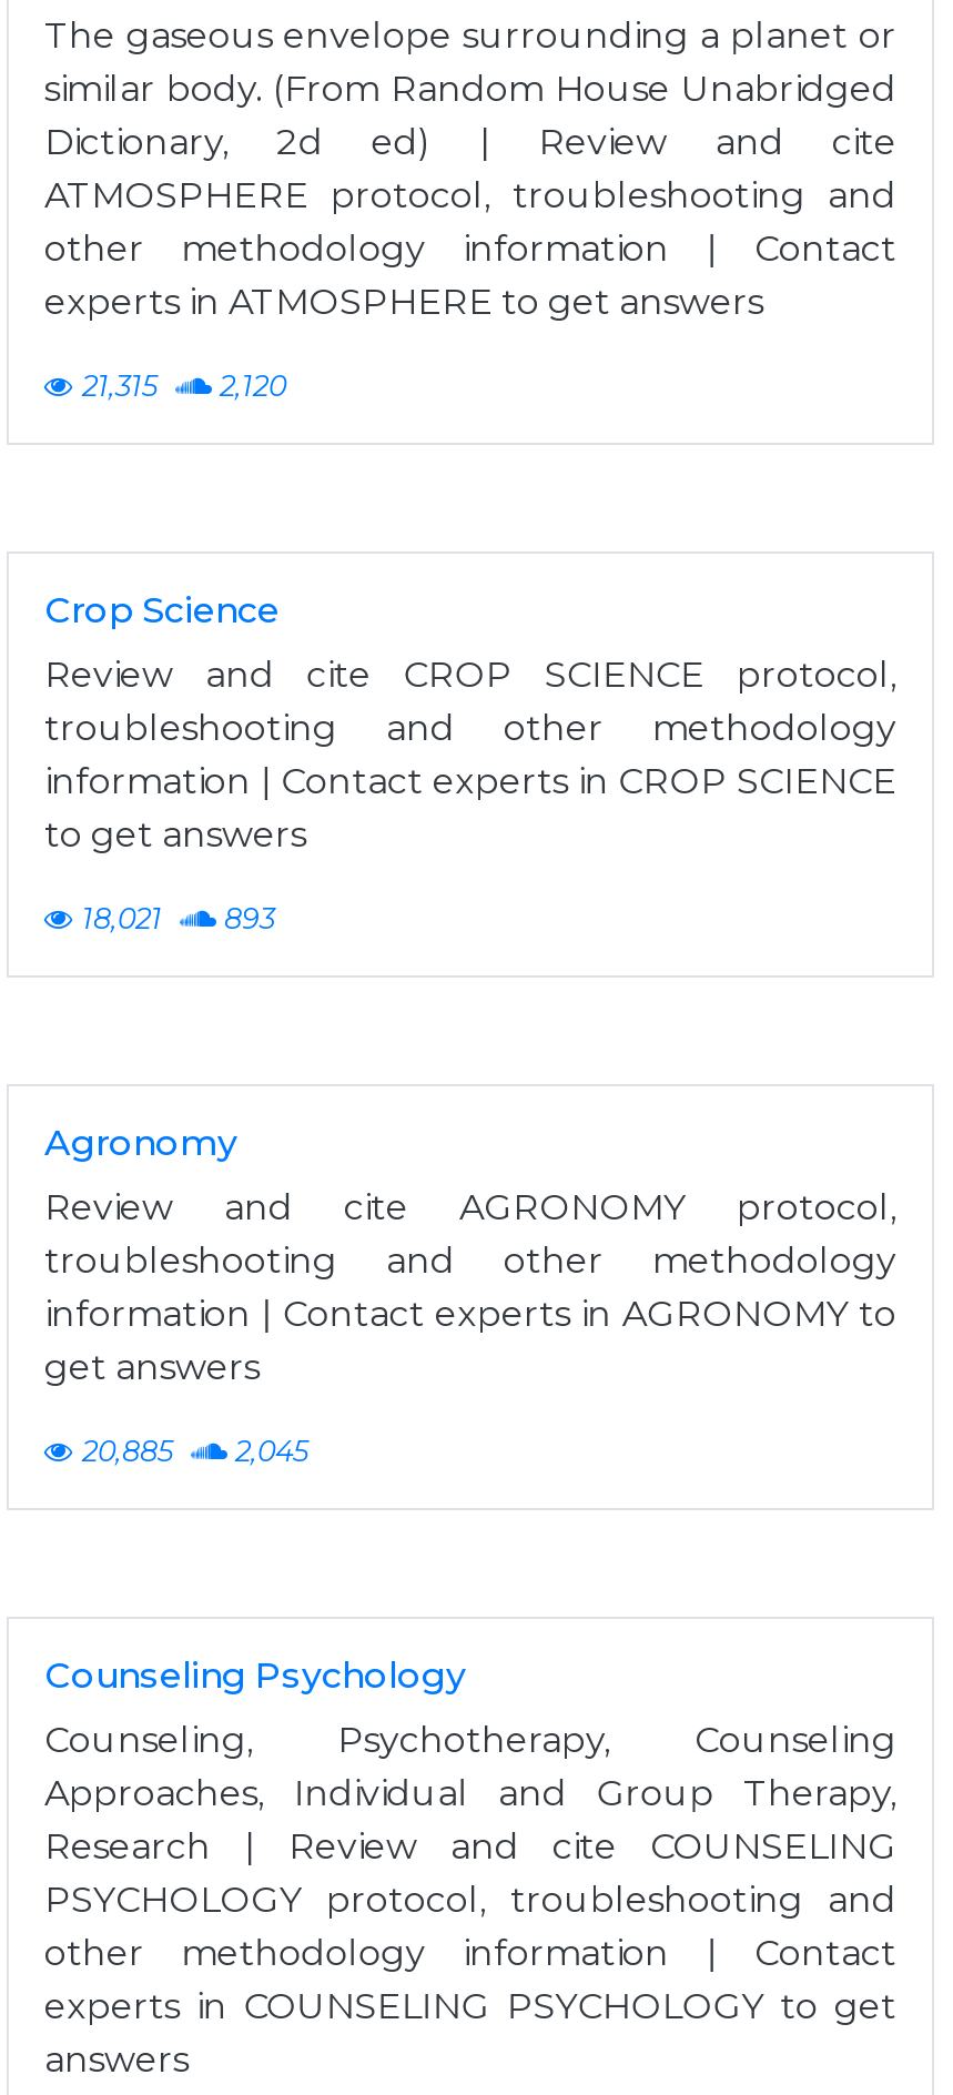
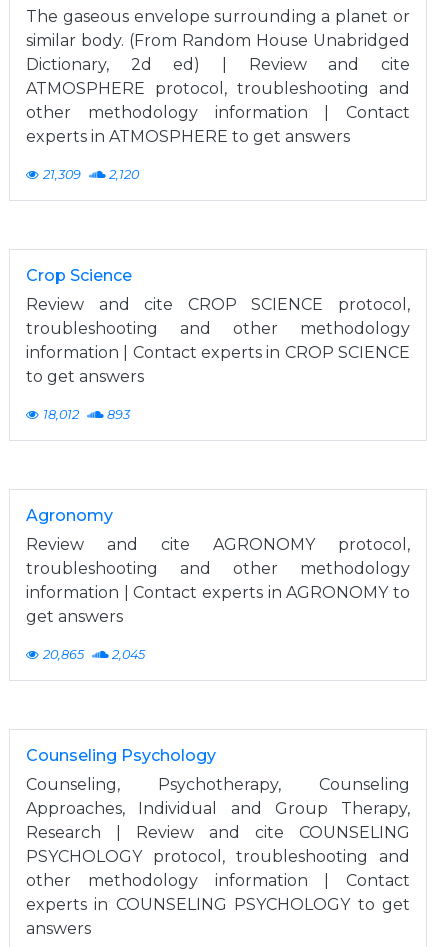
- 21,315 2,120
+ 21,309 2,120

- 18,021 893
+ 18,012 893

- 20,885 2,045
+ 20,865 2,045
